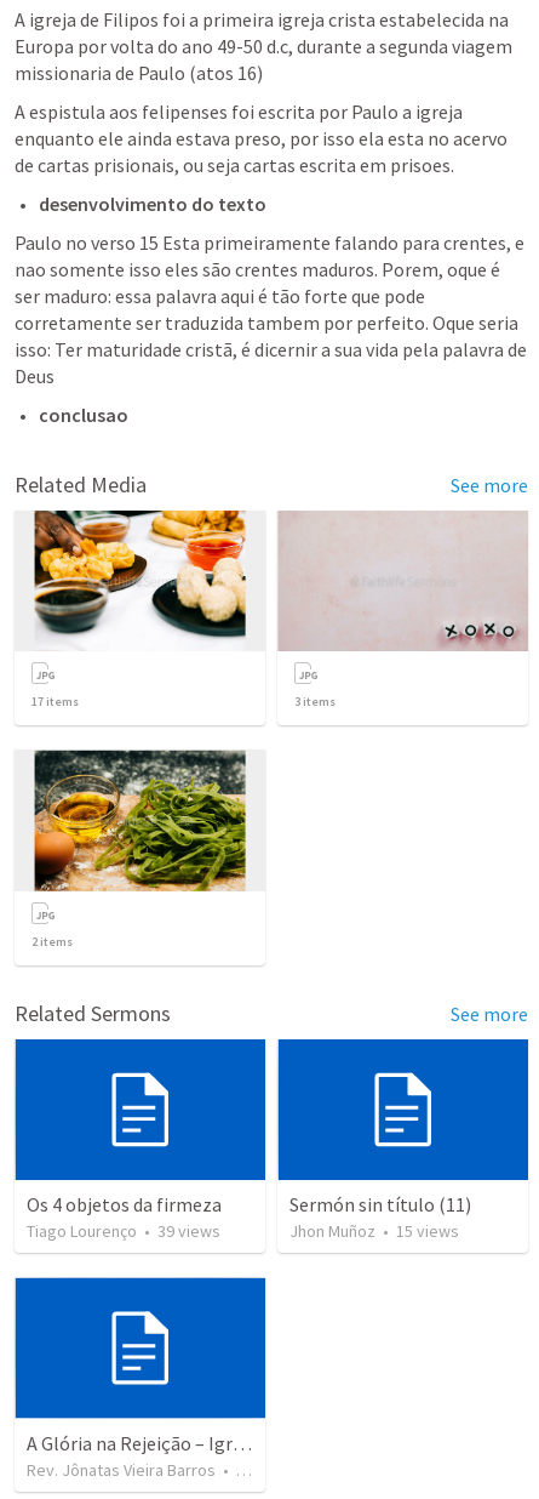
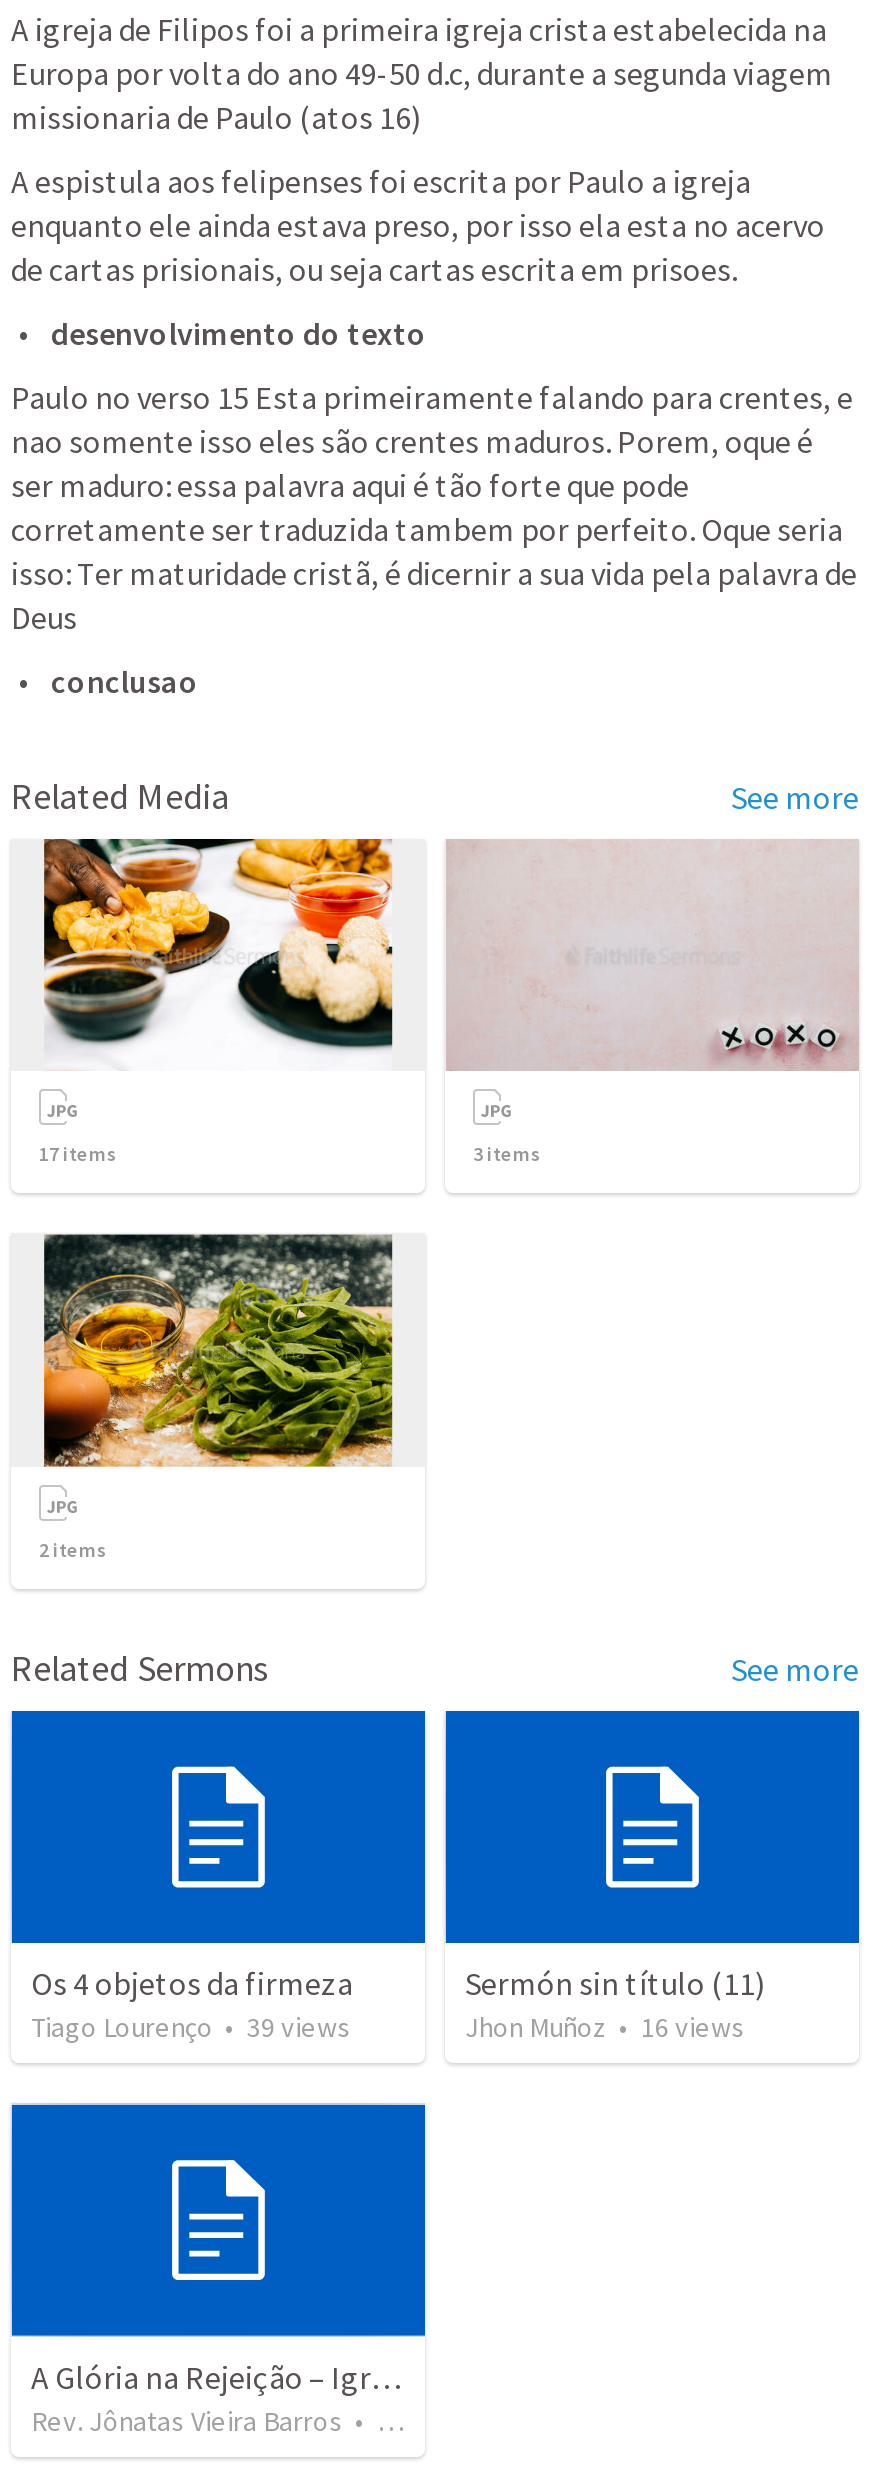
- Jhon Muñoz • 15 views
+ Jhon Muñoz • 16 views
